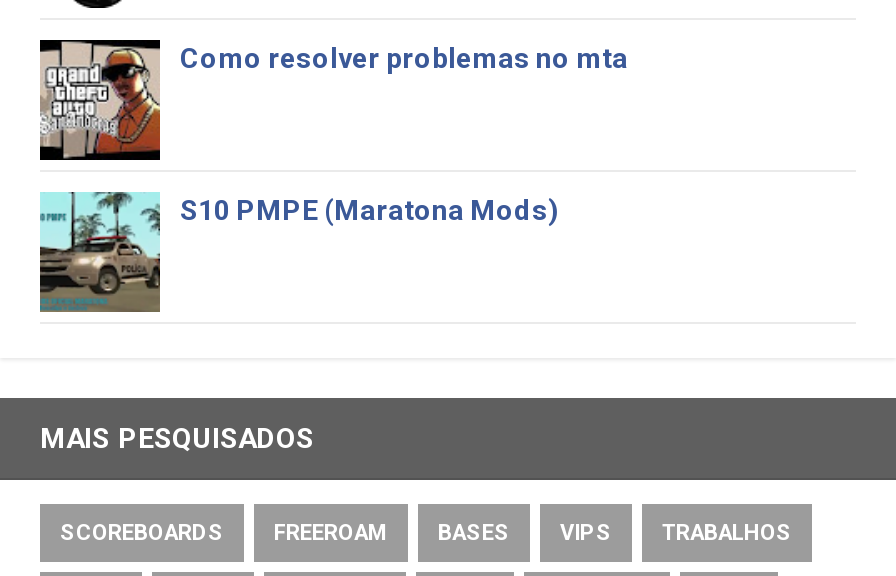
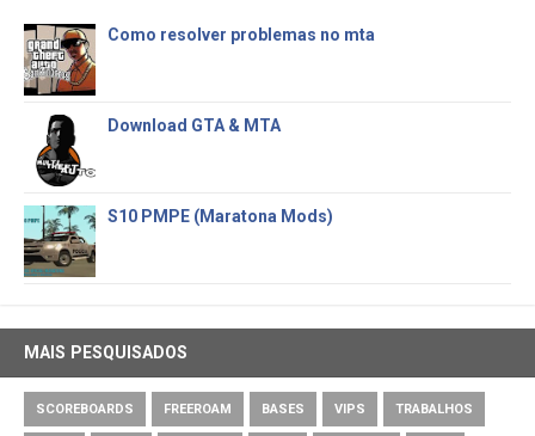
+ [image]
+ Download GTA & MTA
